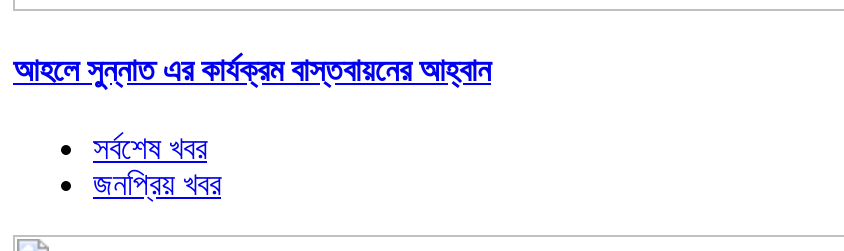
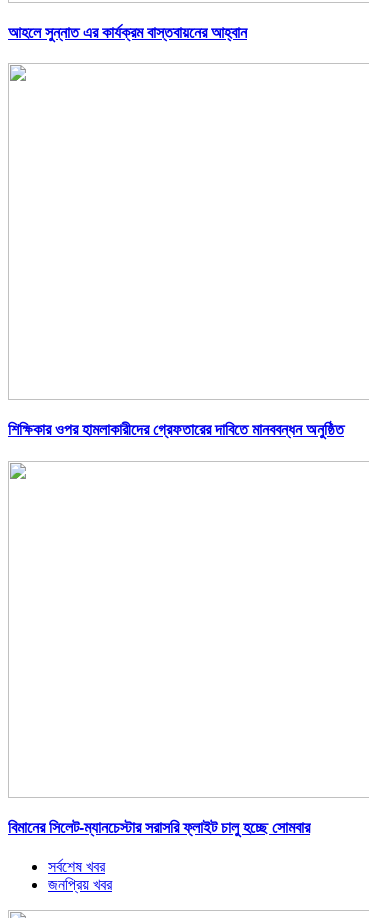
+ শিক্ষিকার ওপর হামলাকারীদের গ্রেফতারের দাবিতে মানববন্ধন অনুষ্ঠিত

+ বিমানের সিলেট-ম্যানচেস্টার সরাসরি ফ্লাইট চালু হচ্ছে সোমবার
